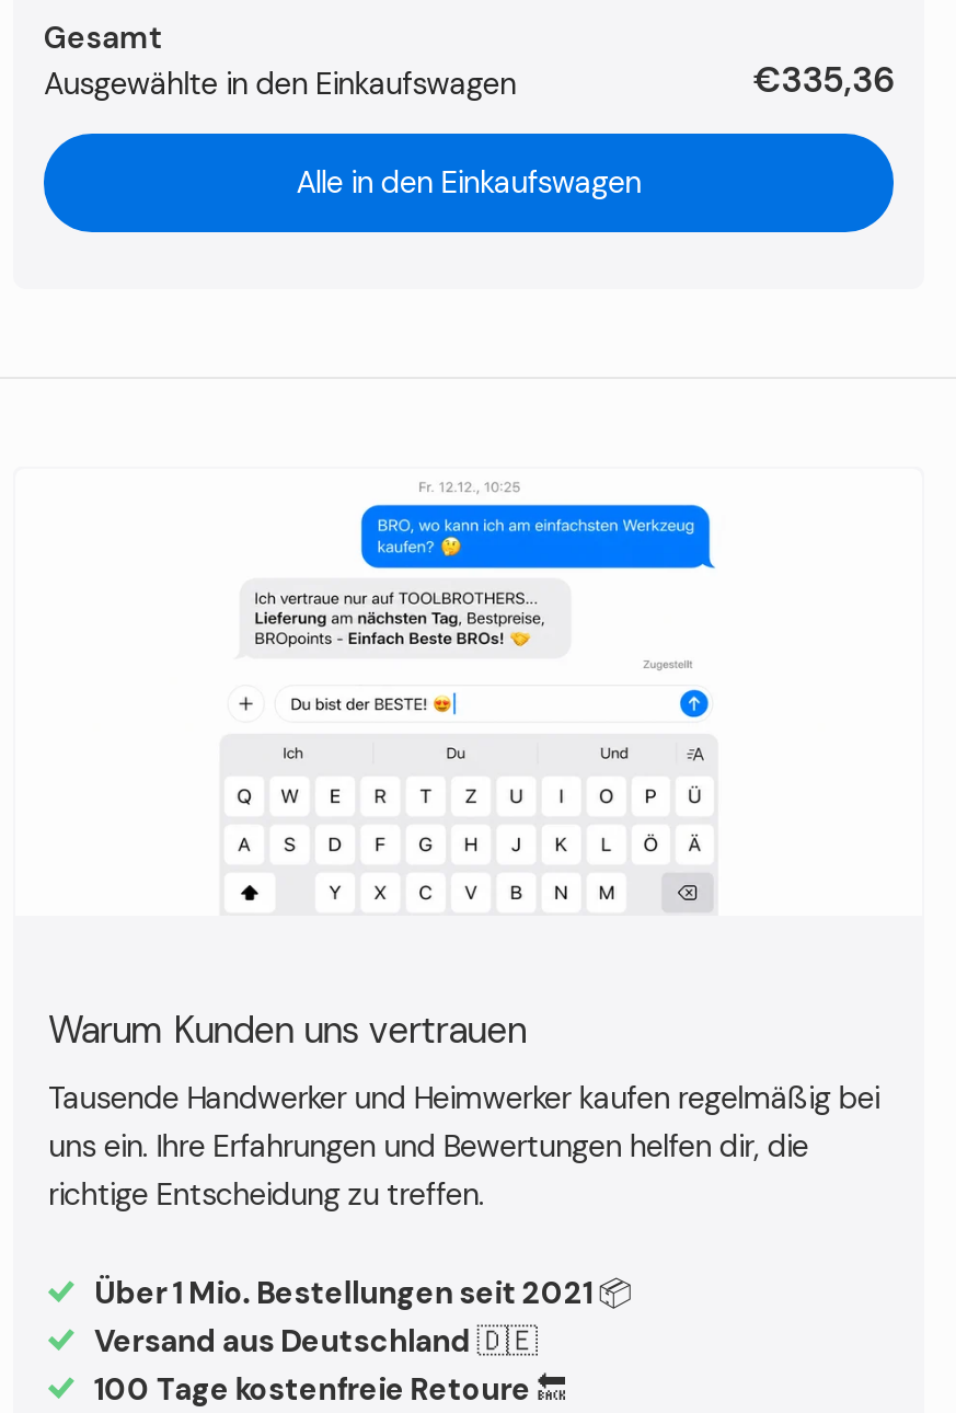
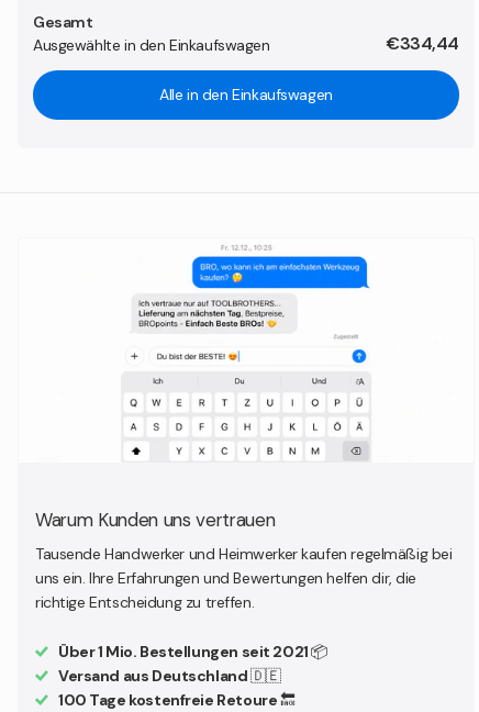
- €335,36
+ €334,44
